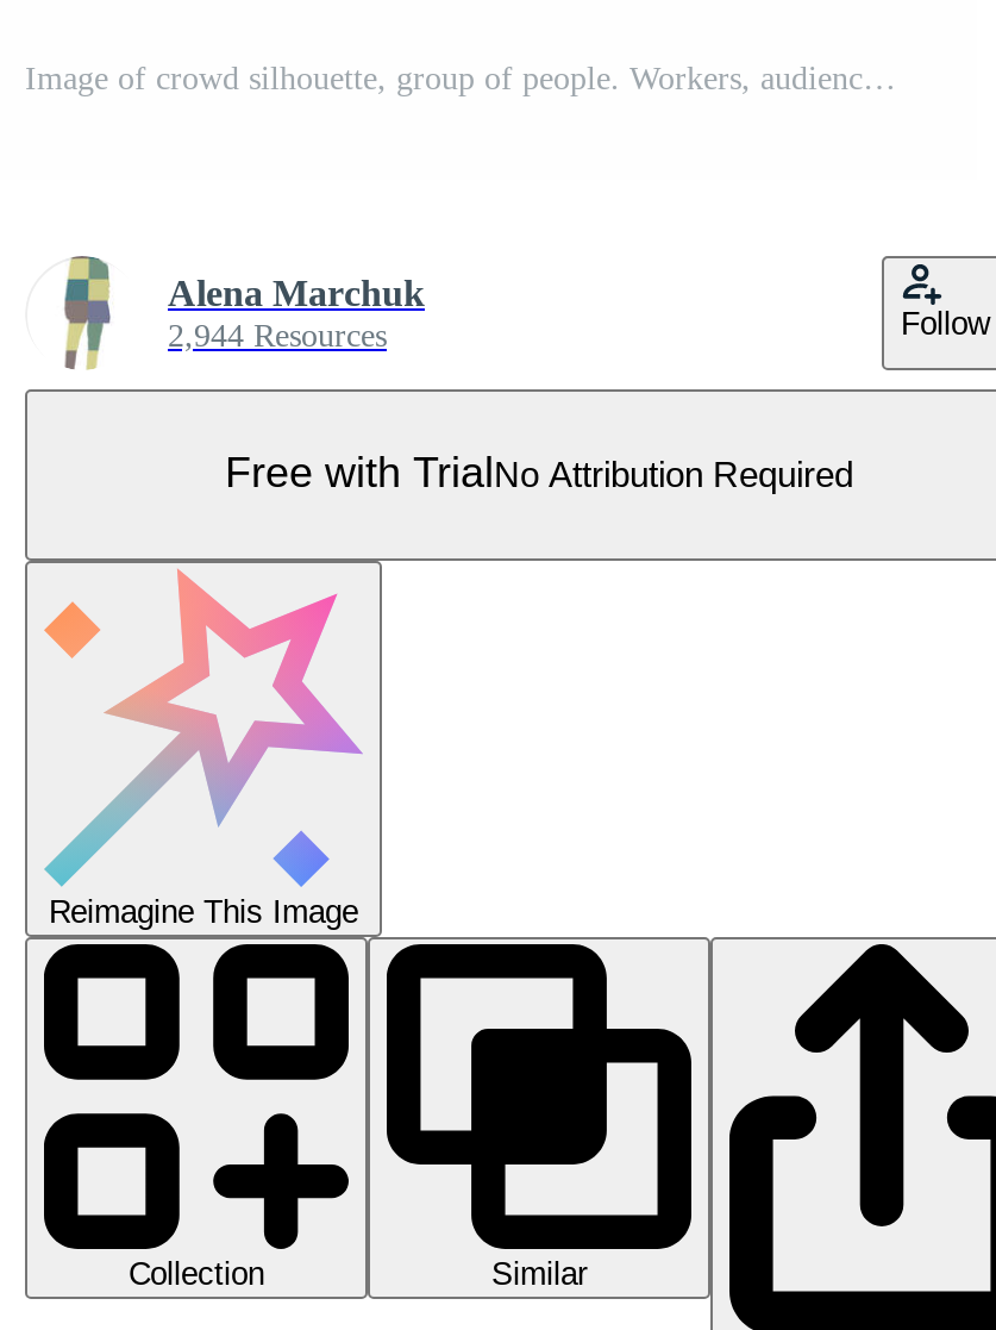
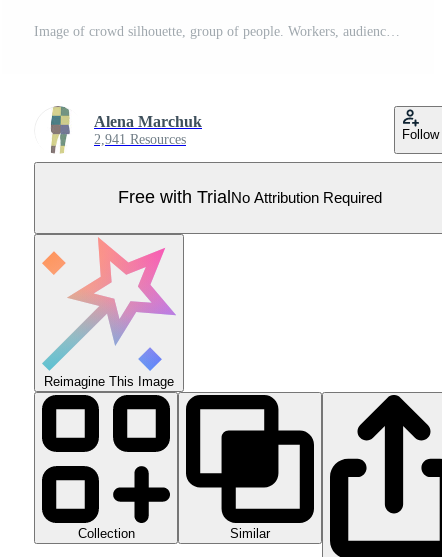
- 2,944 Resources
+ 2,941 Resources
